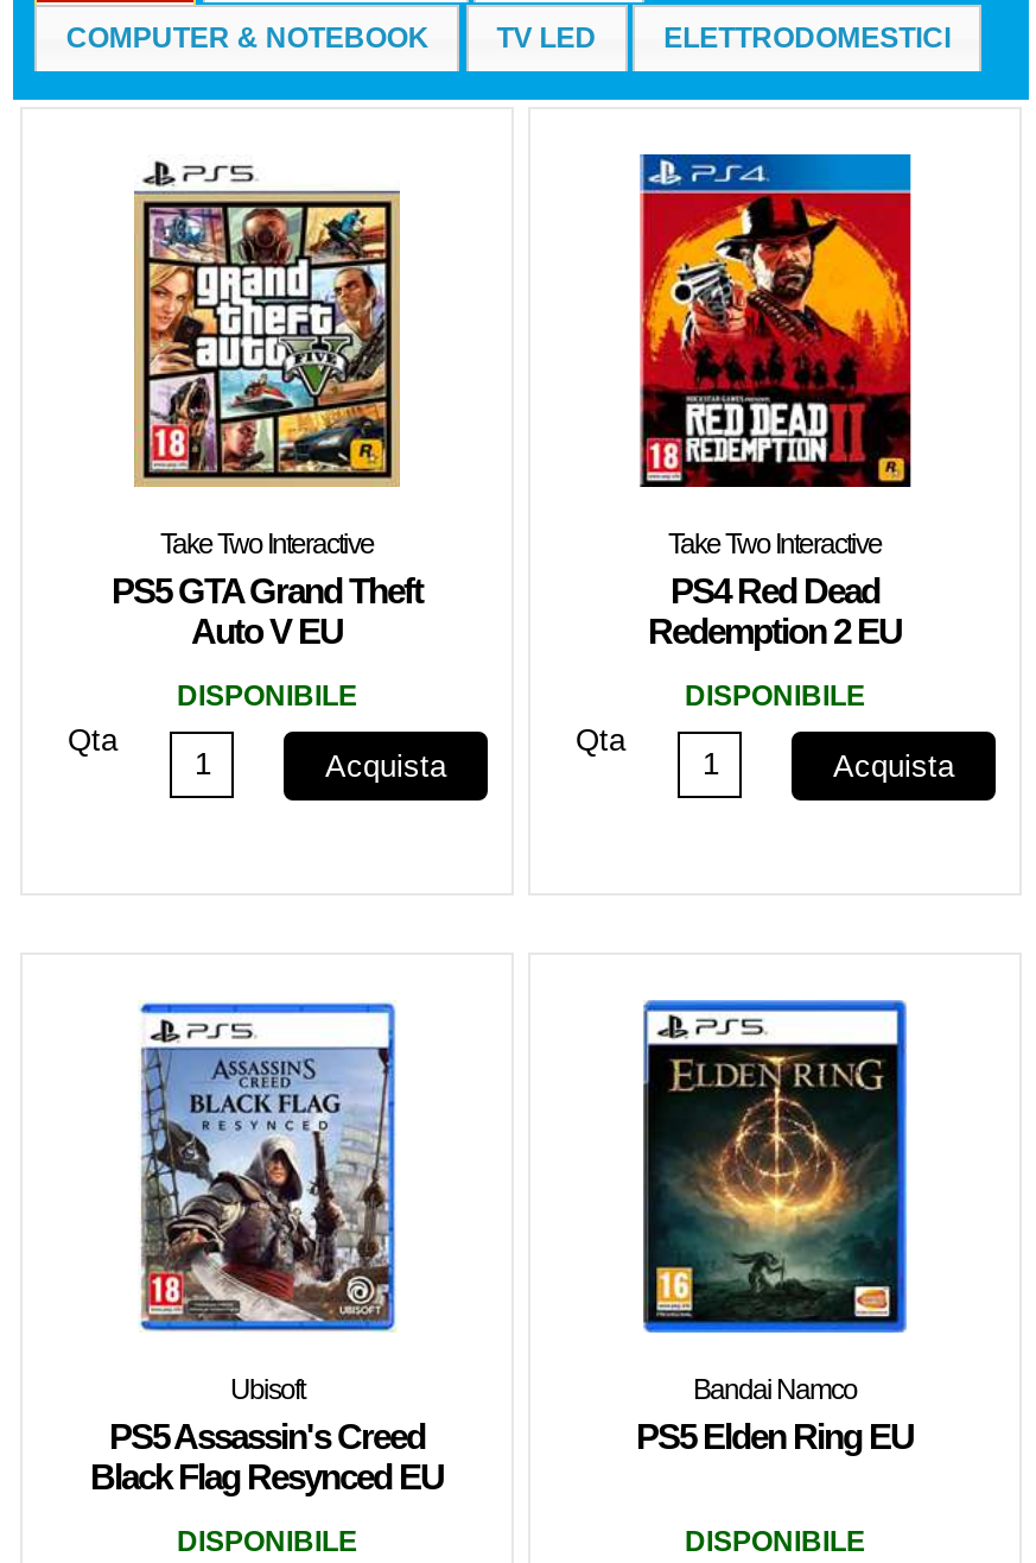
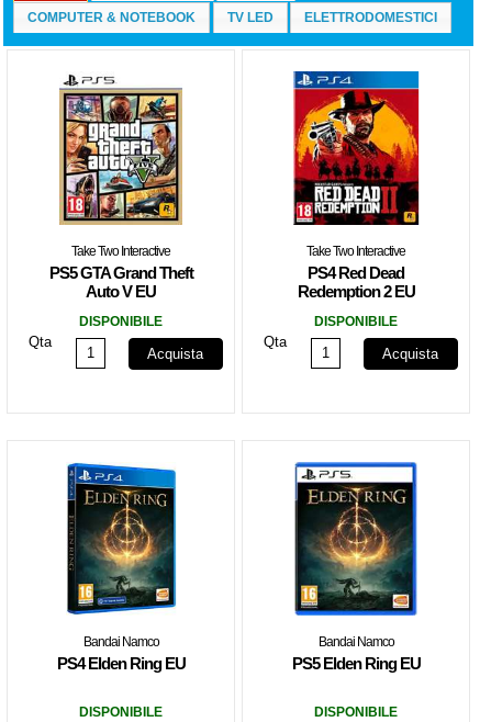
- [image]
- Ubisoft
- PS5 Assassin's Creed
- Black Flag Resynced EU
+ [image]
+ Bandai Namco
+ PS4 Elden Ring EU
